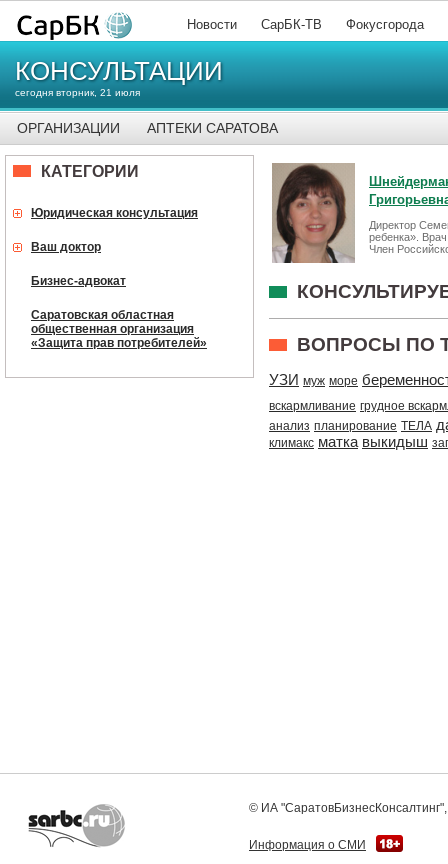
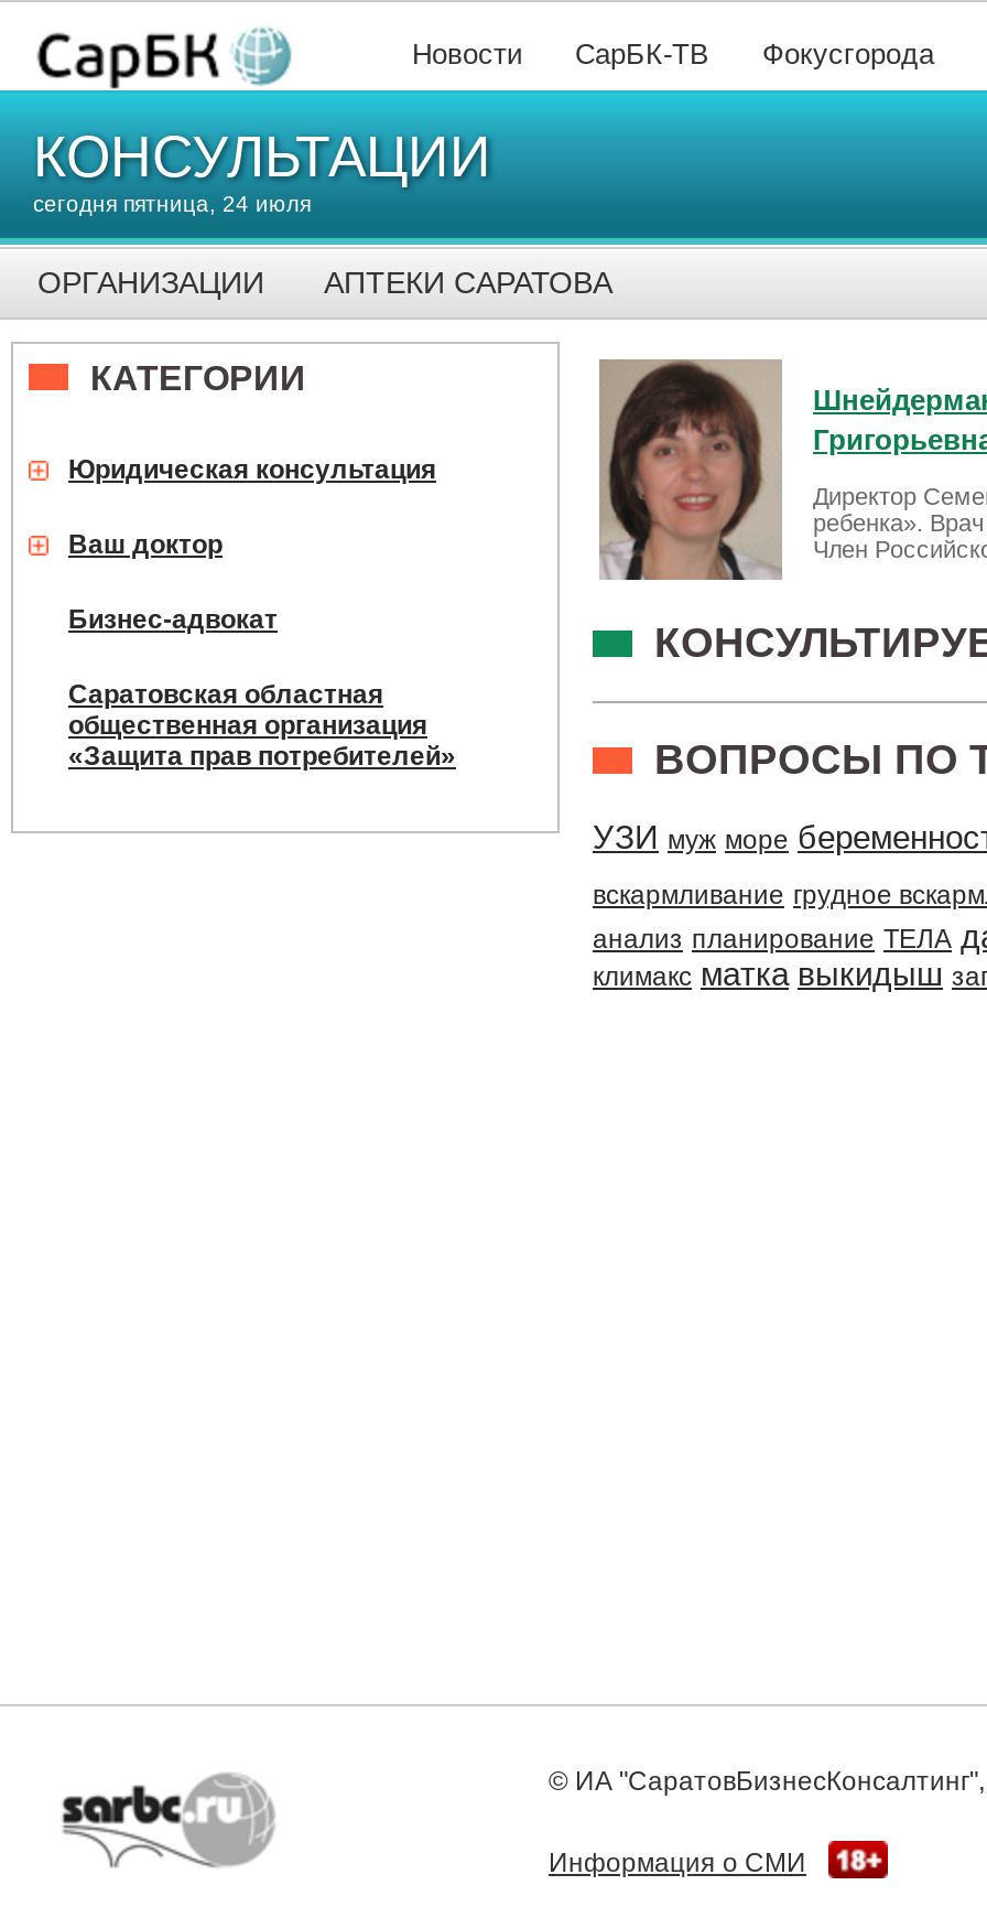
- сегодня вторник, 21 июля
+ сегодня пятница, 24 июля
